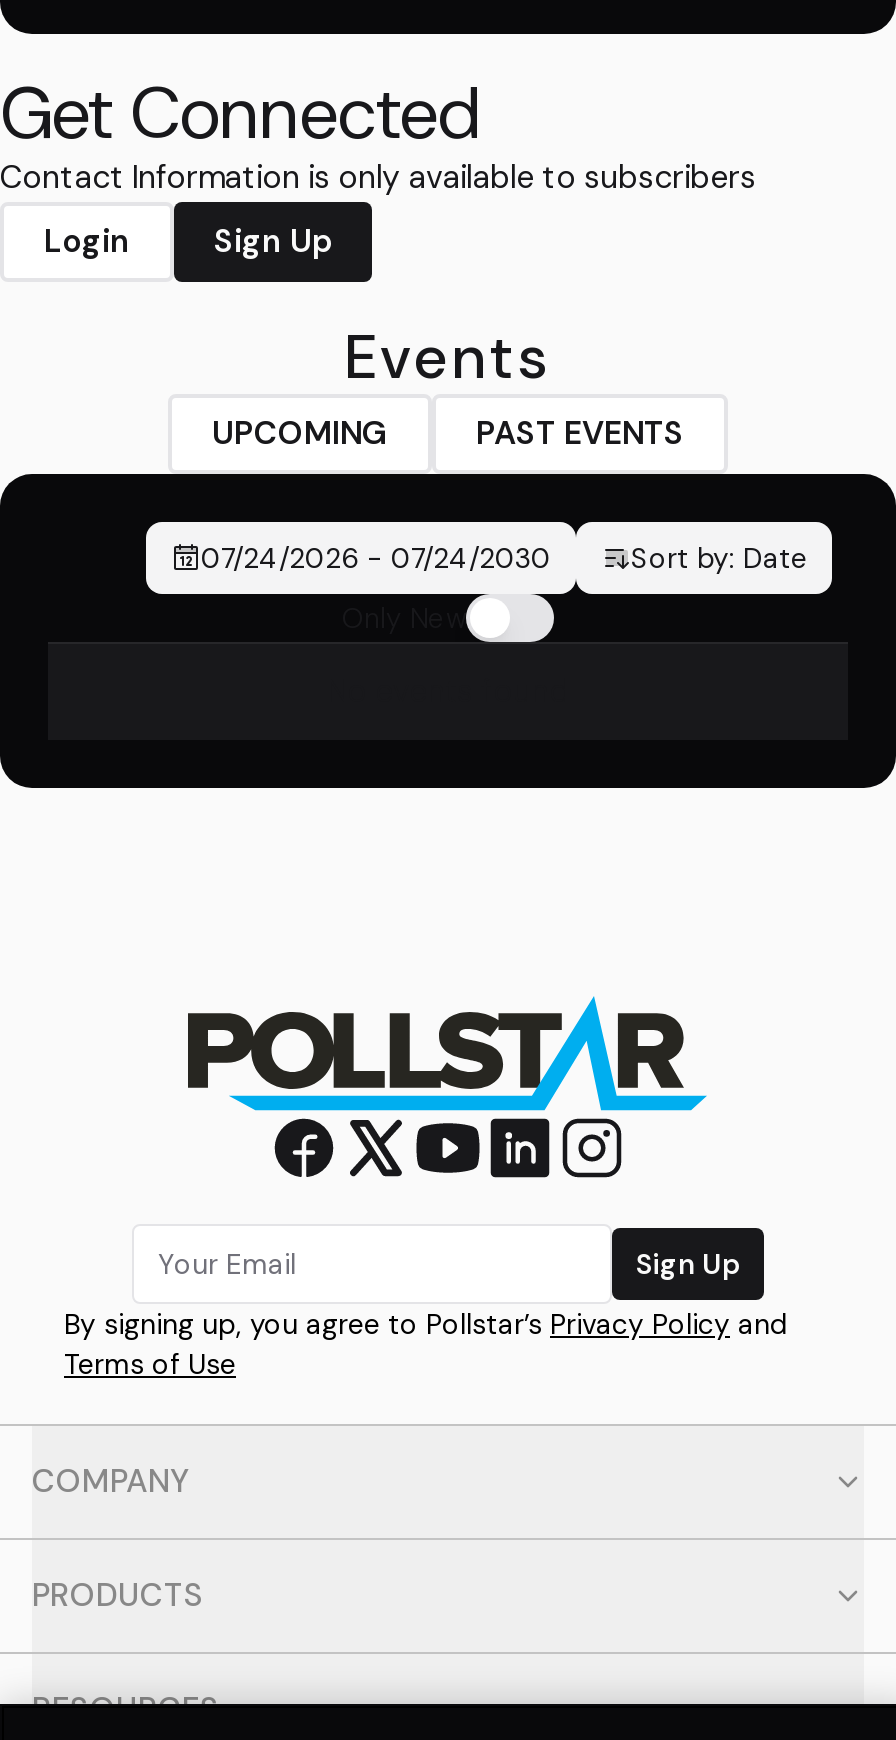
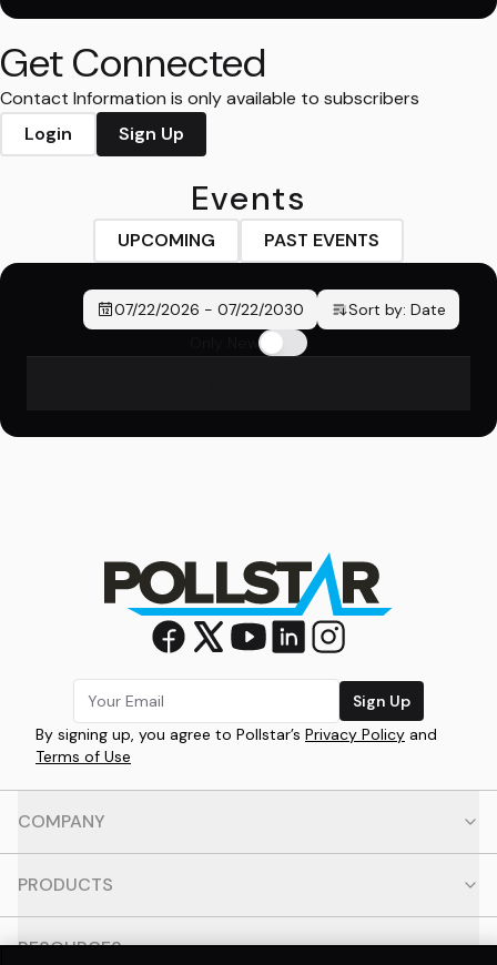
- 07/24/2026 - 07/24/2030
+ 07/22/2026 - 07/22/2030
